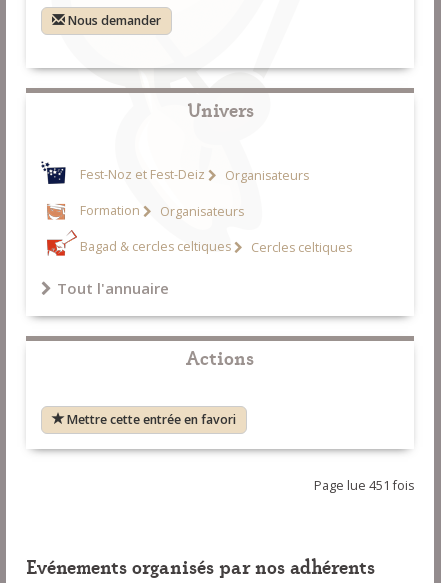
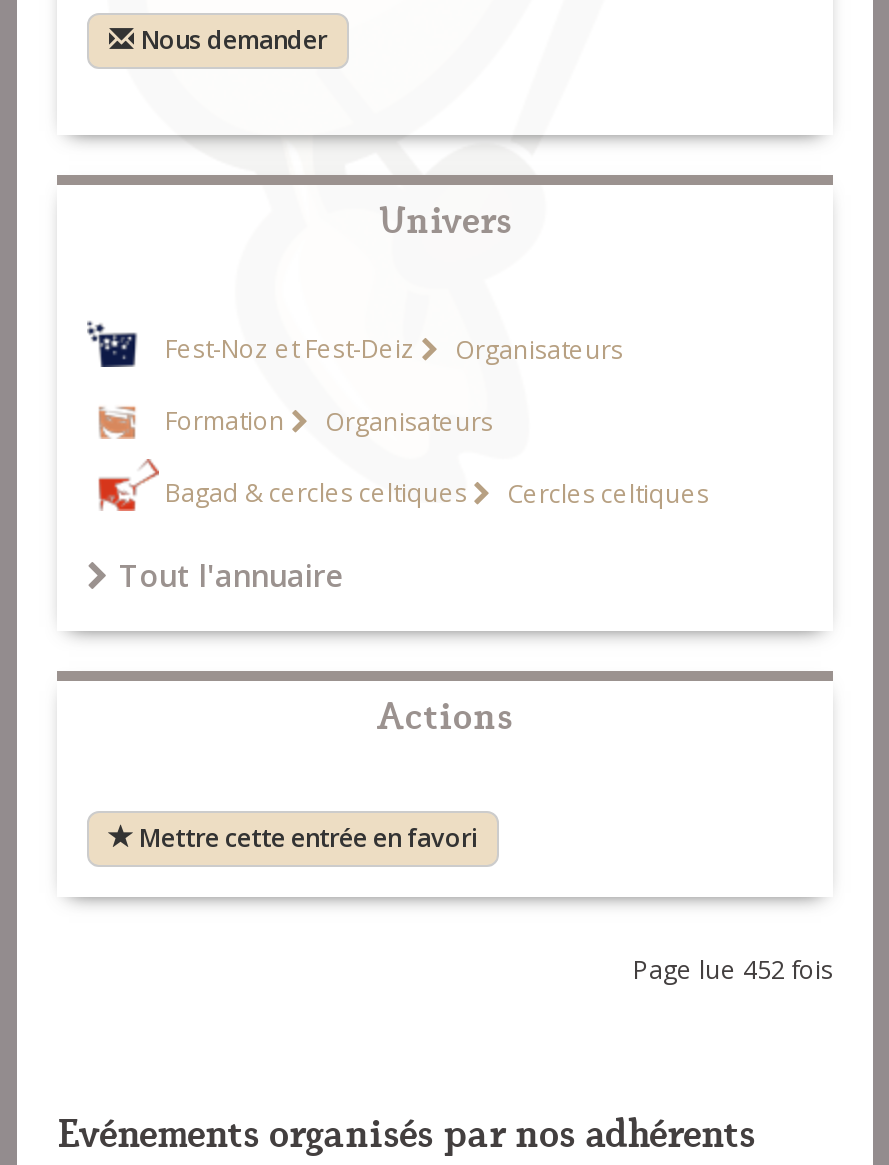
- Page lue 451 fois
+ Page lue 452 fois
